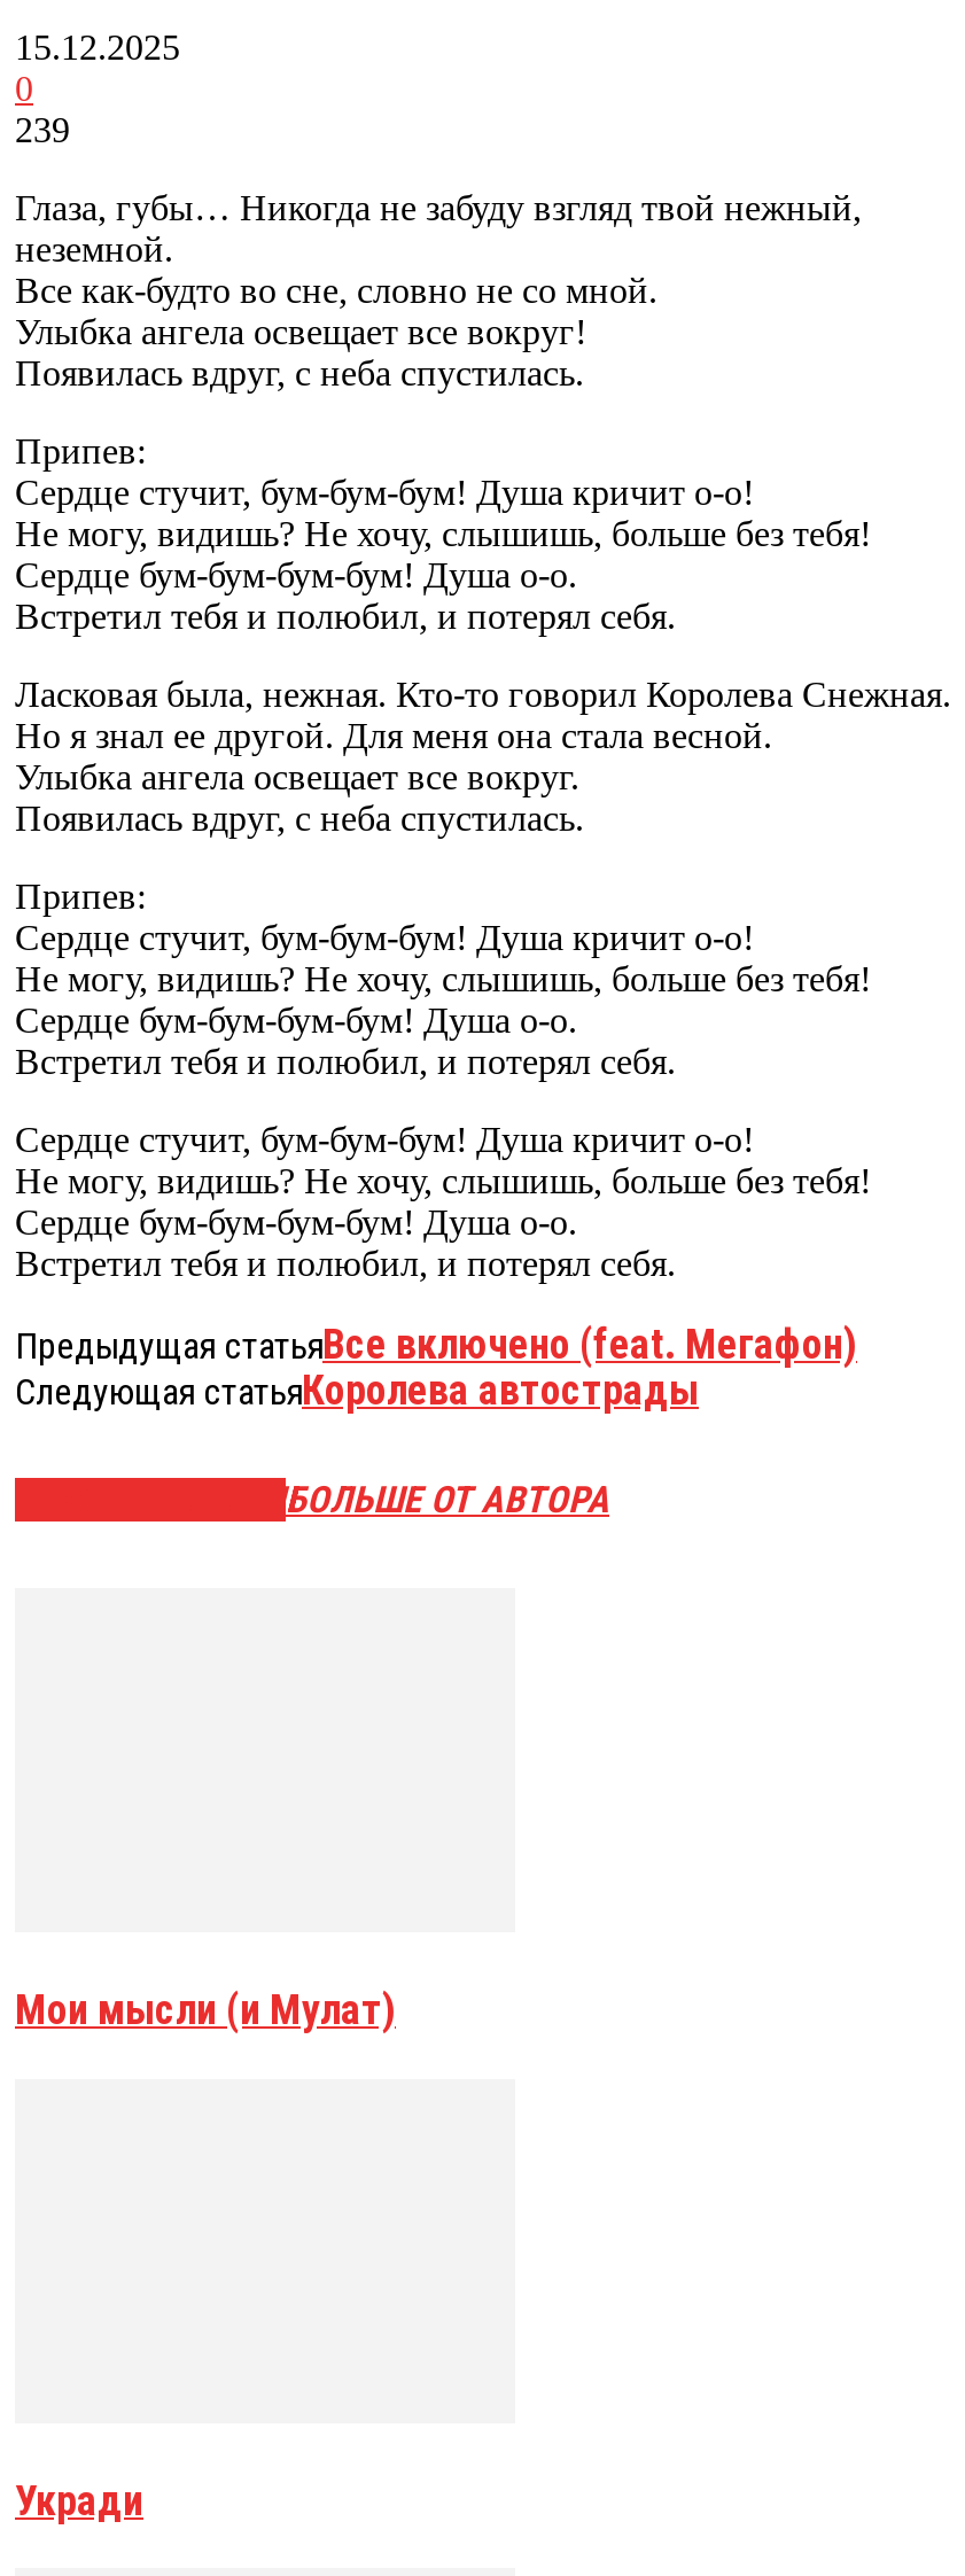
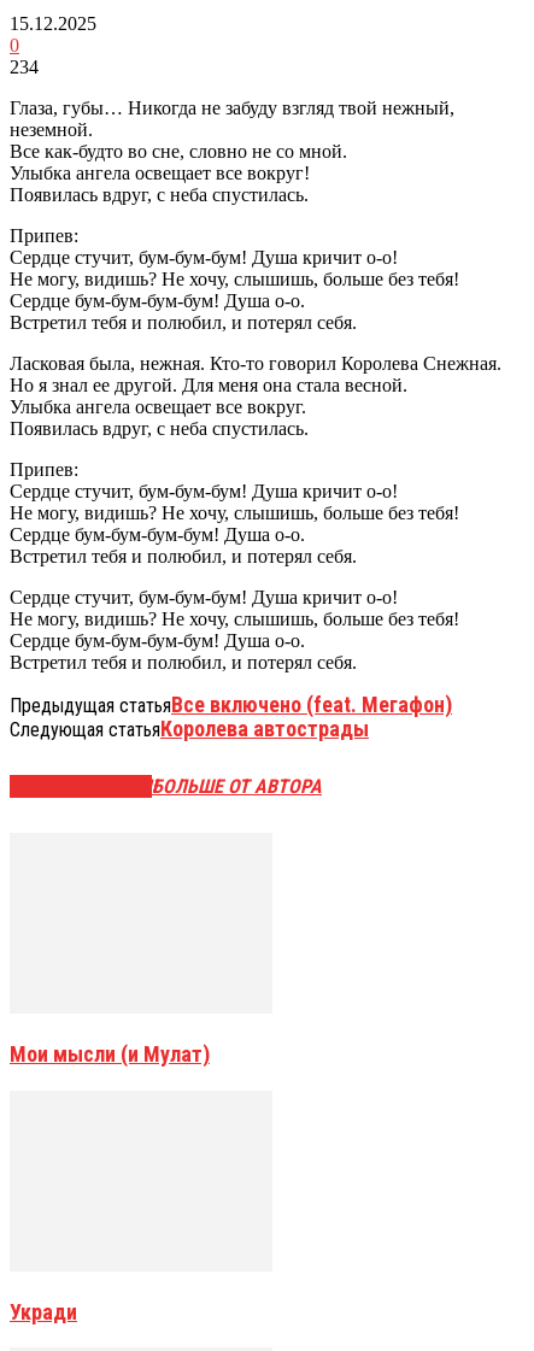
- 239
+ 234
